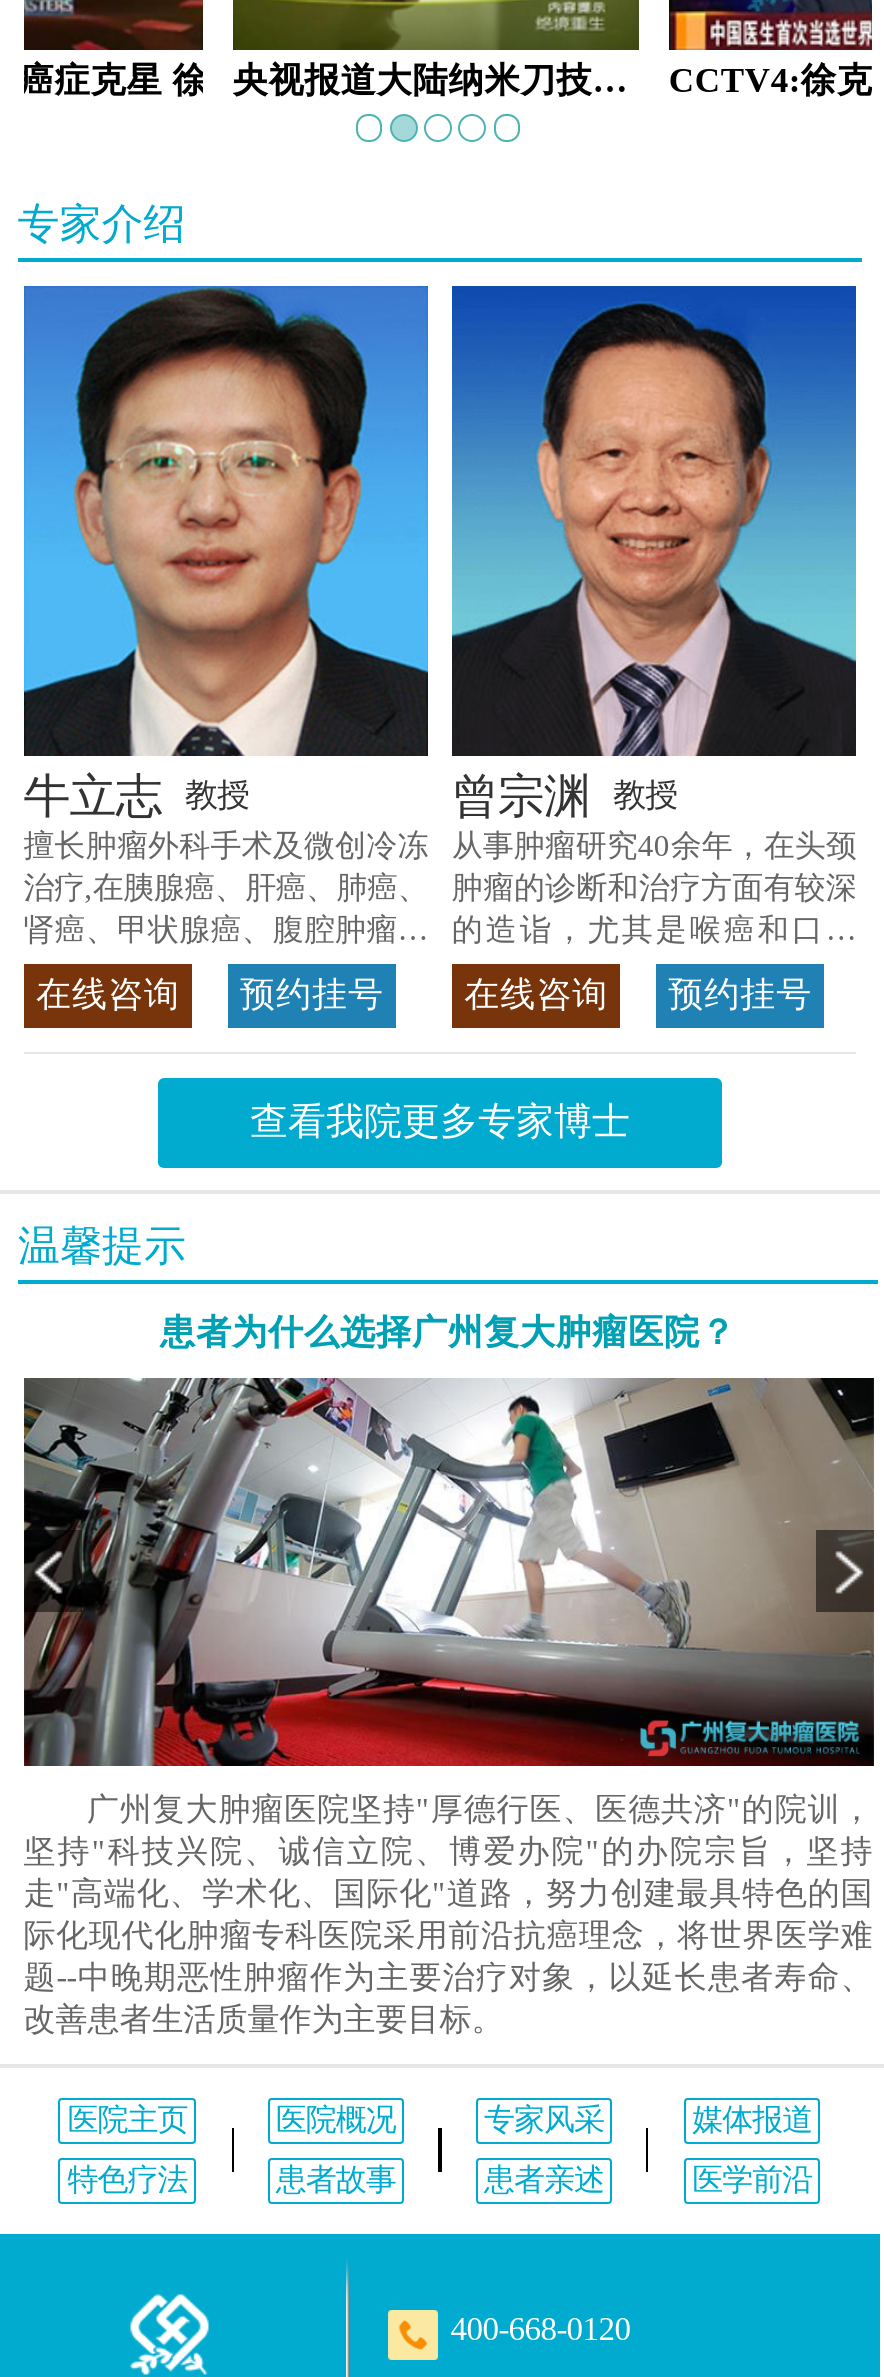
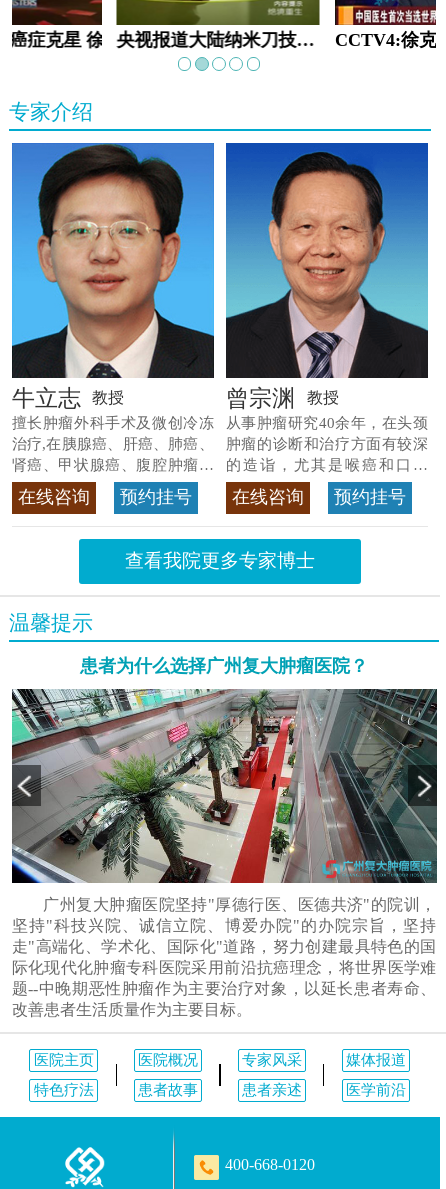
- [image]
+ [image]
